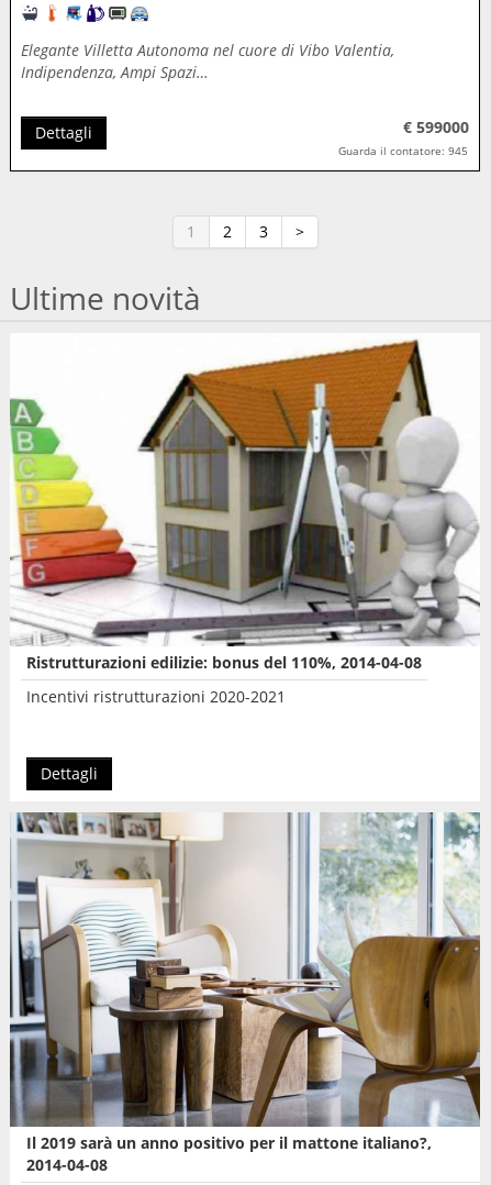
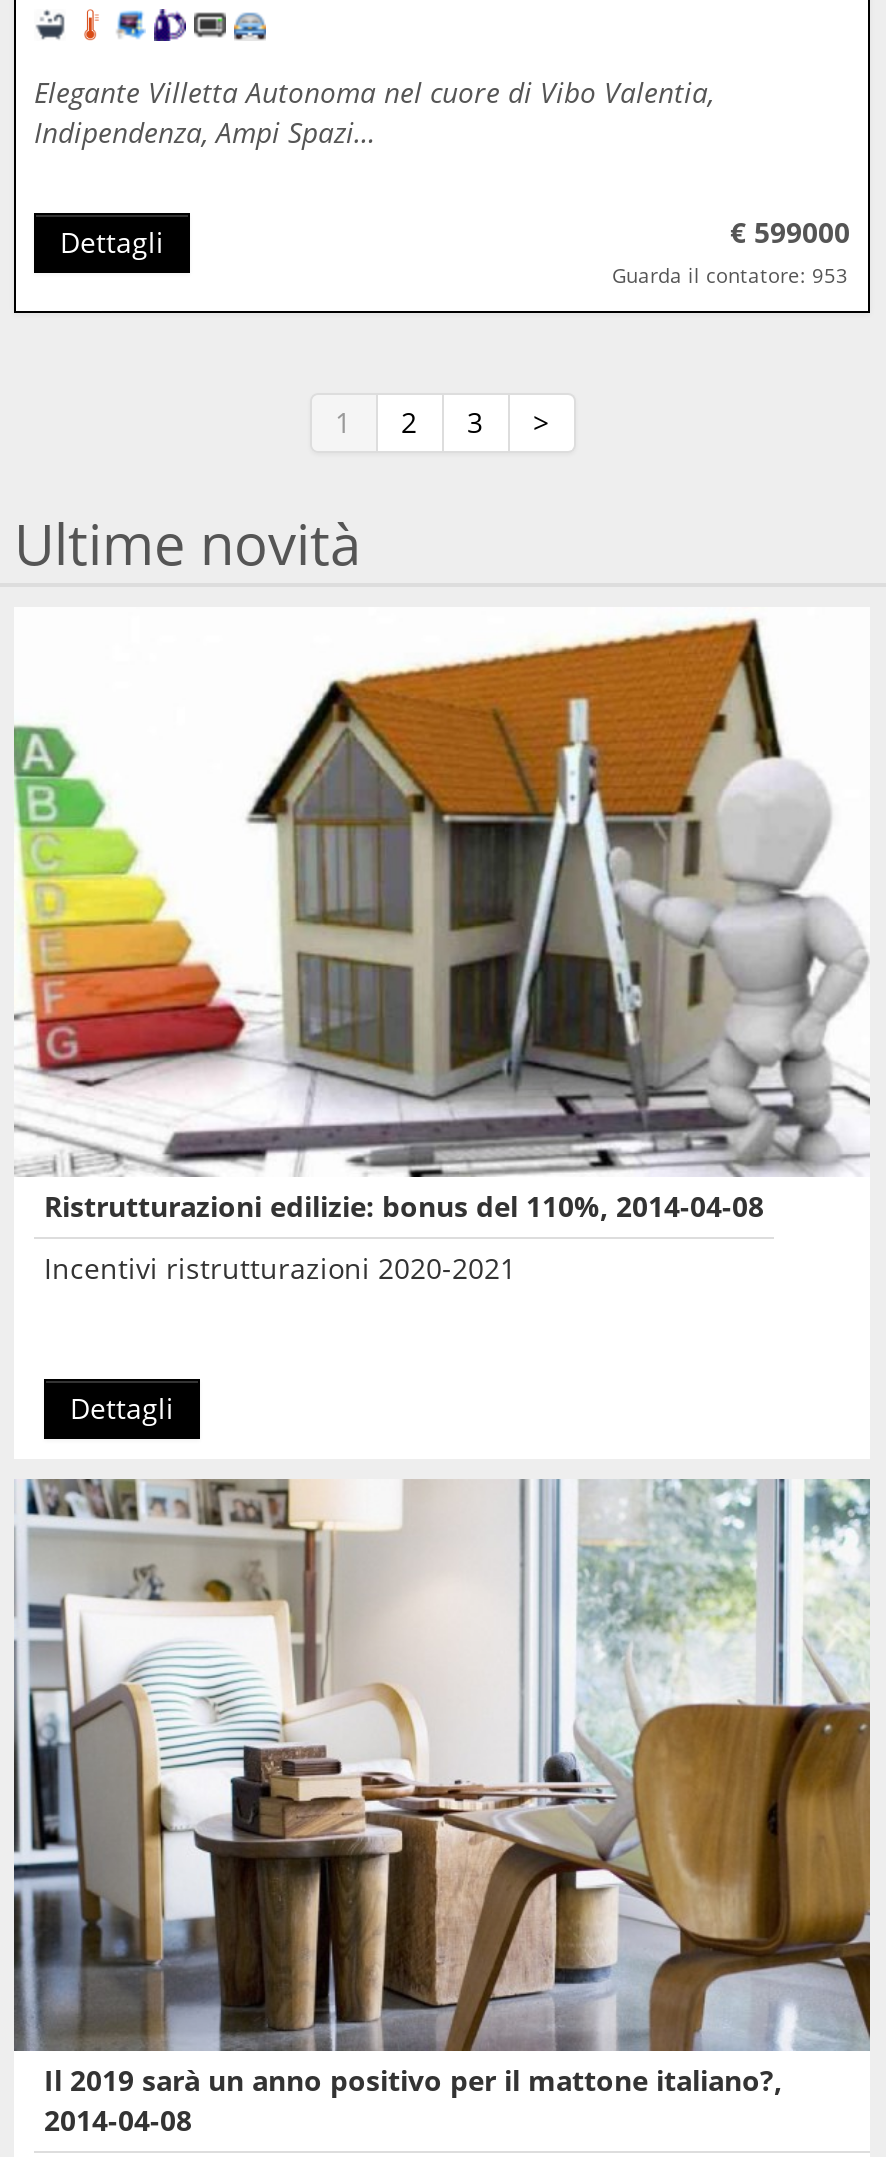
- Guarda il contatore: 945
+ Guarda il contatore: 953
